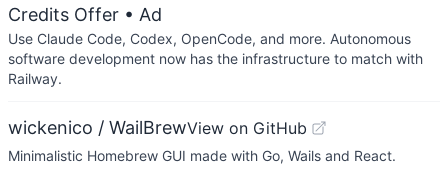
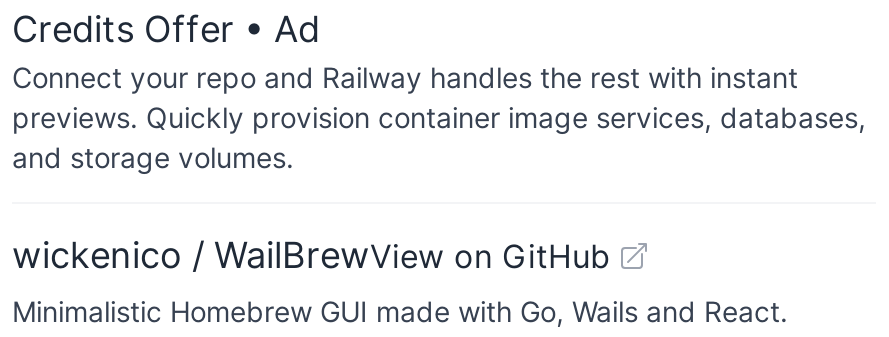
- Use Claude Code, Codex, OpenCode, and more. Autonomous
- software development now has the infrastructure to match with
- Railway.
+ Connect your repo and Railway handles the rest with instant
+ previews. Quickly provision container image services, databases,
+ and storage volumes.
